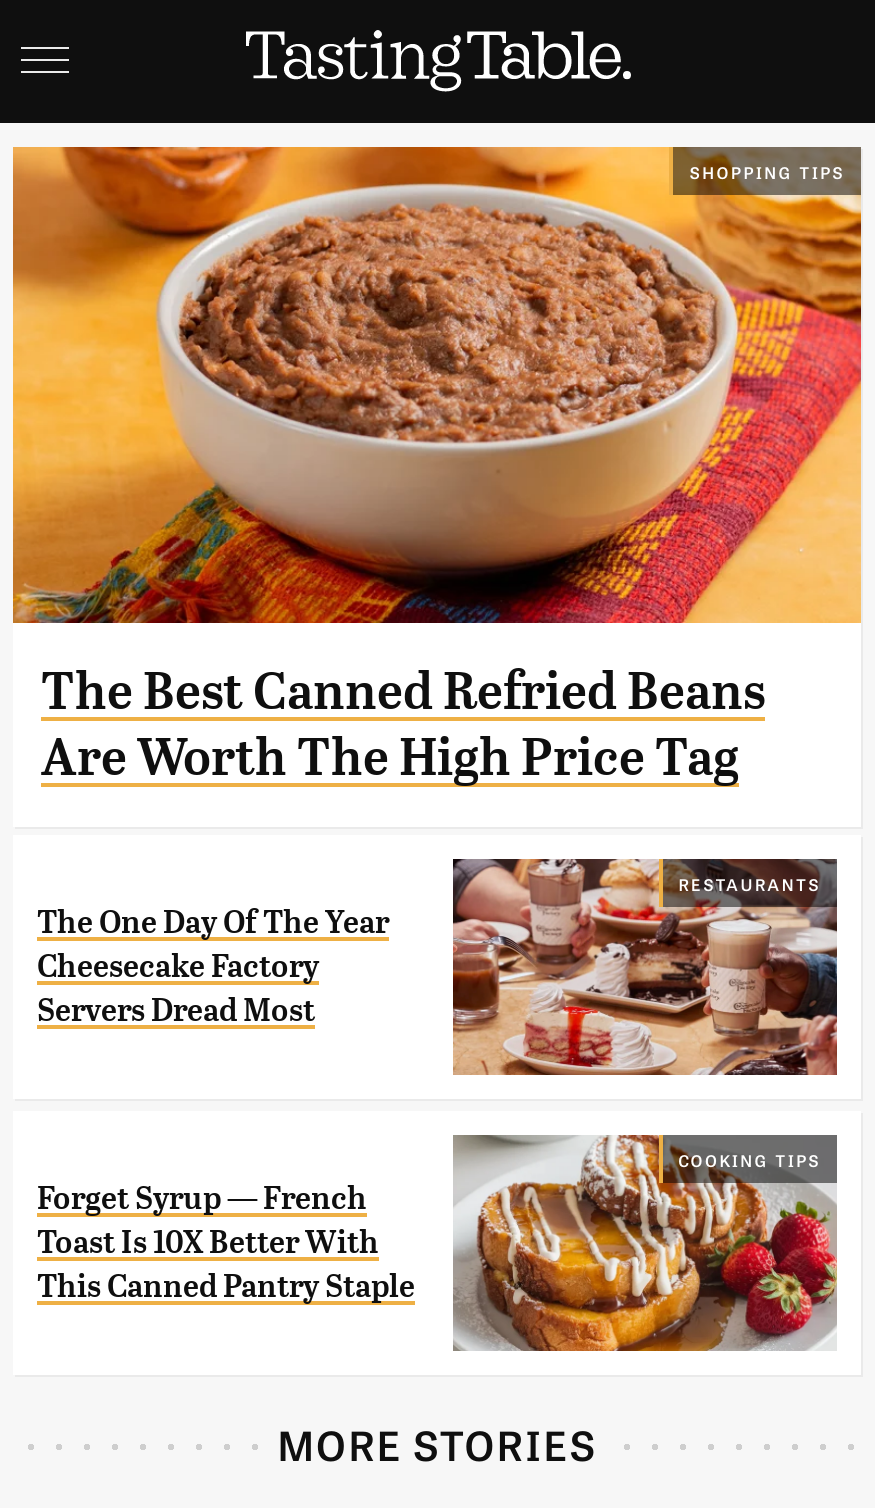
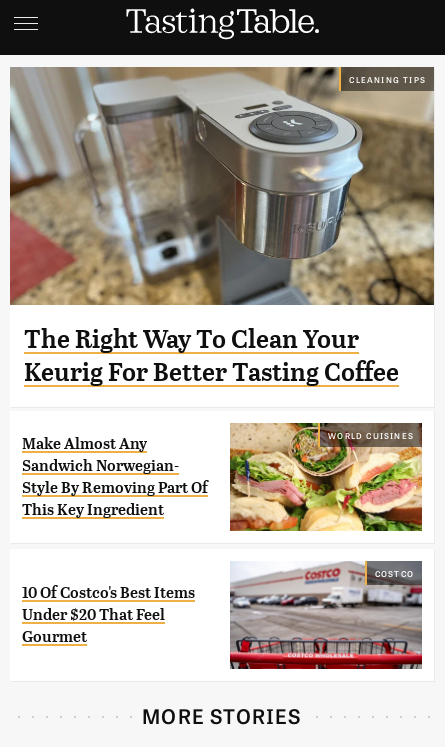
- [image]
- SHOPPING TIPS
+ [image]
+ CLEANING TIPS

- The Best Canned Refried Beans
- Are Worth The High Price Tag
+ The Right Way To Clean Your
+ Keurig For Better Tasting Coffee

- [image]
- RESTAURANTS
- The One Day Of The Year
- Cheesecake Factory
- Servers Dread Most
+ [image]
+ WORLD CUISINES
+ Make Almost Any
+ Sandwich Norwegian-
+ Style By Removing Part Of
+ This Key Ingredient

- [image]
- COOKING TIPS
- Forget Syrup — French
- Toast Is 10X Better With
- This Canned Pantry Staple
+ [image]
+ COSTCO
+ 10 Of Costco's Best Items
+ Under $20 That Feel
+ Gourmet
